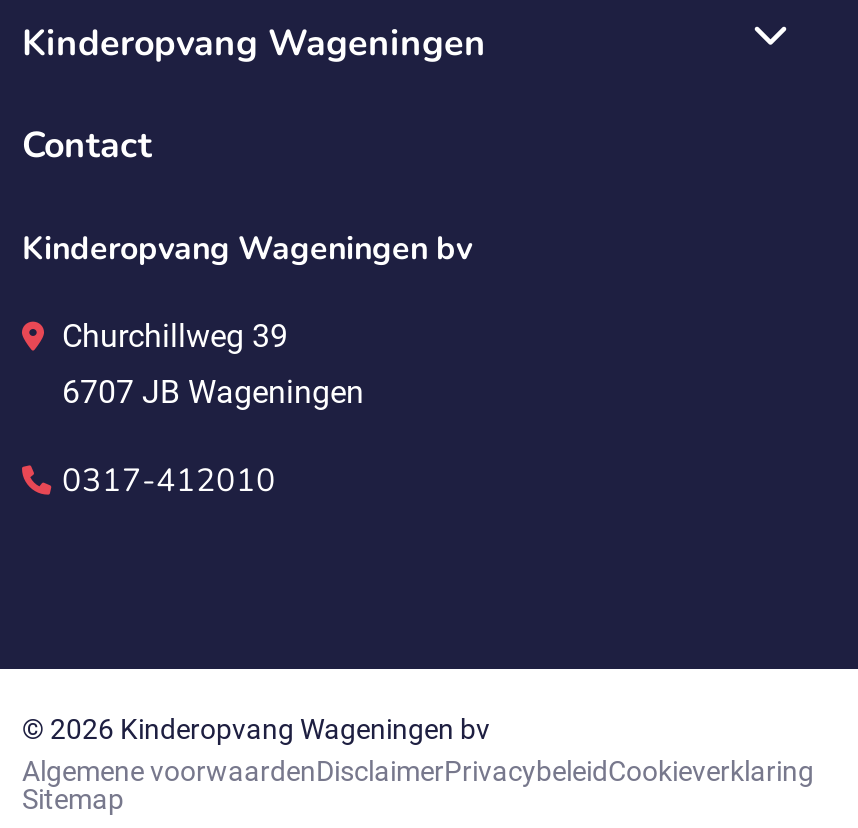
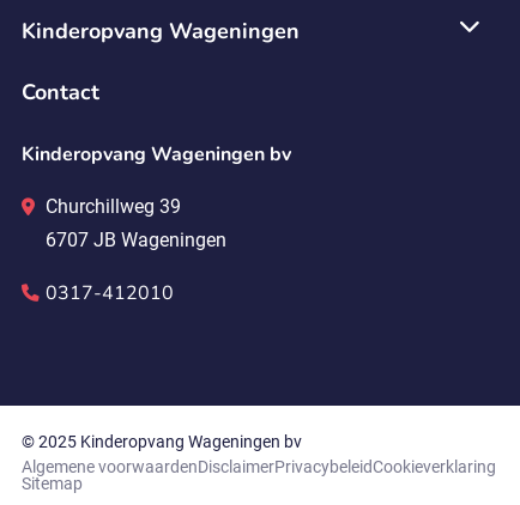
- © 2026 Kinderopvang Wageningen bv
+ © 2025 Kinderopvang Wageningen bv
